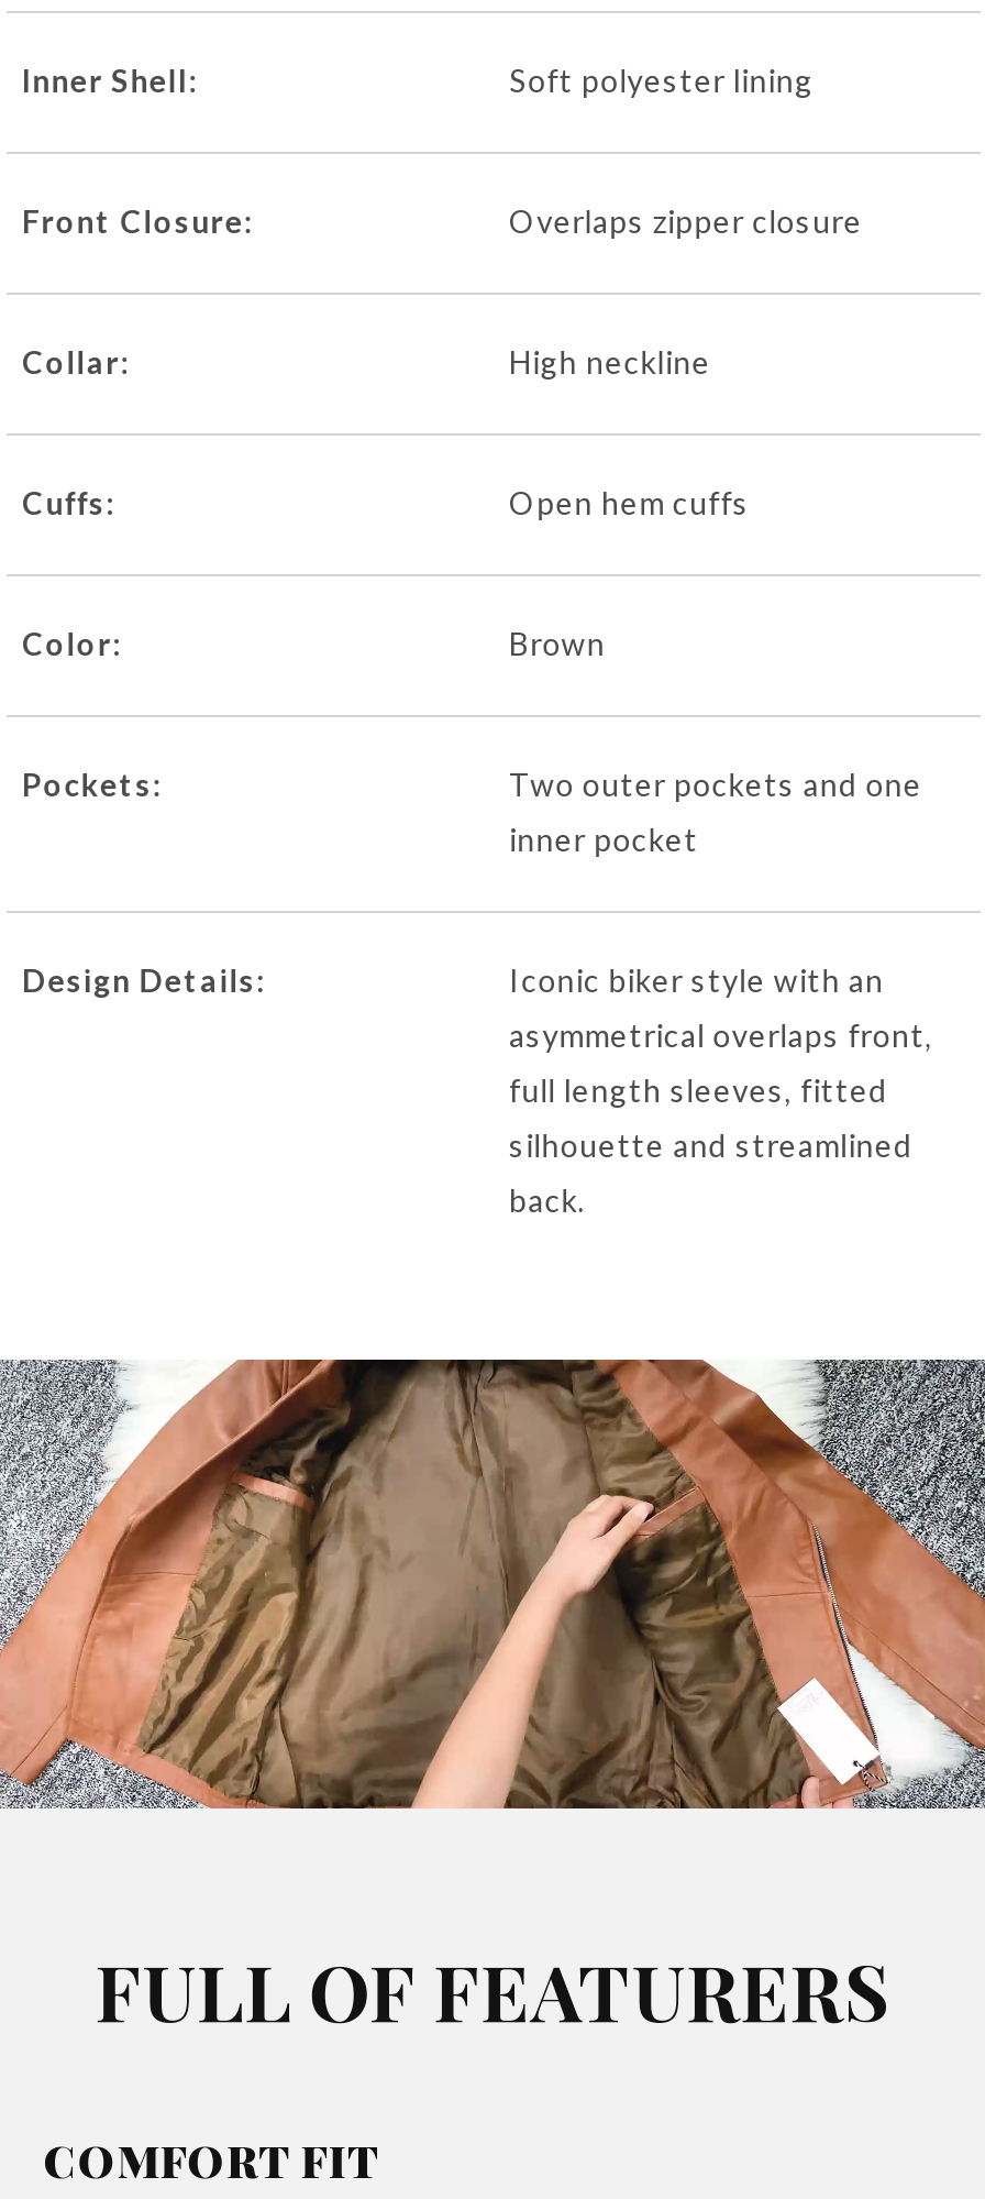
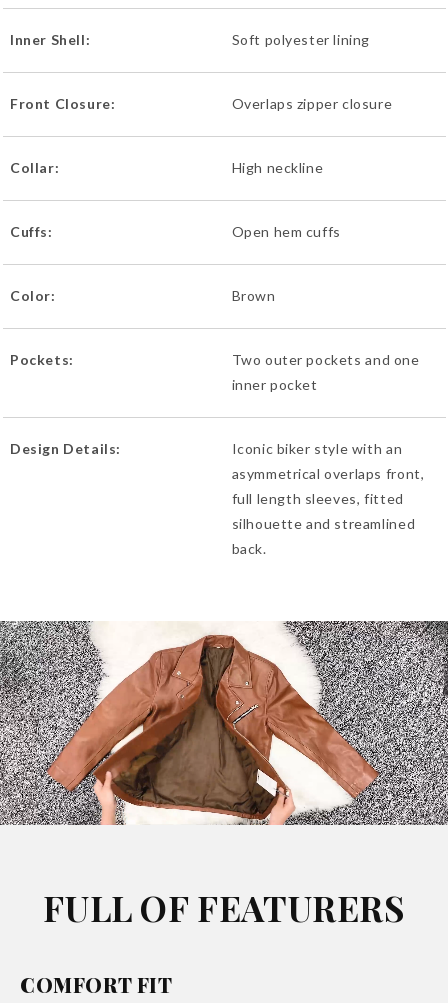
- [image]
+ [image]
